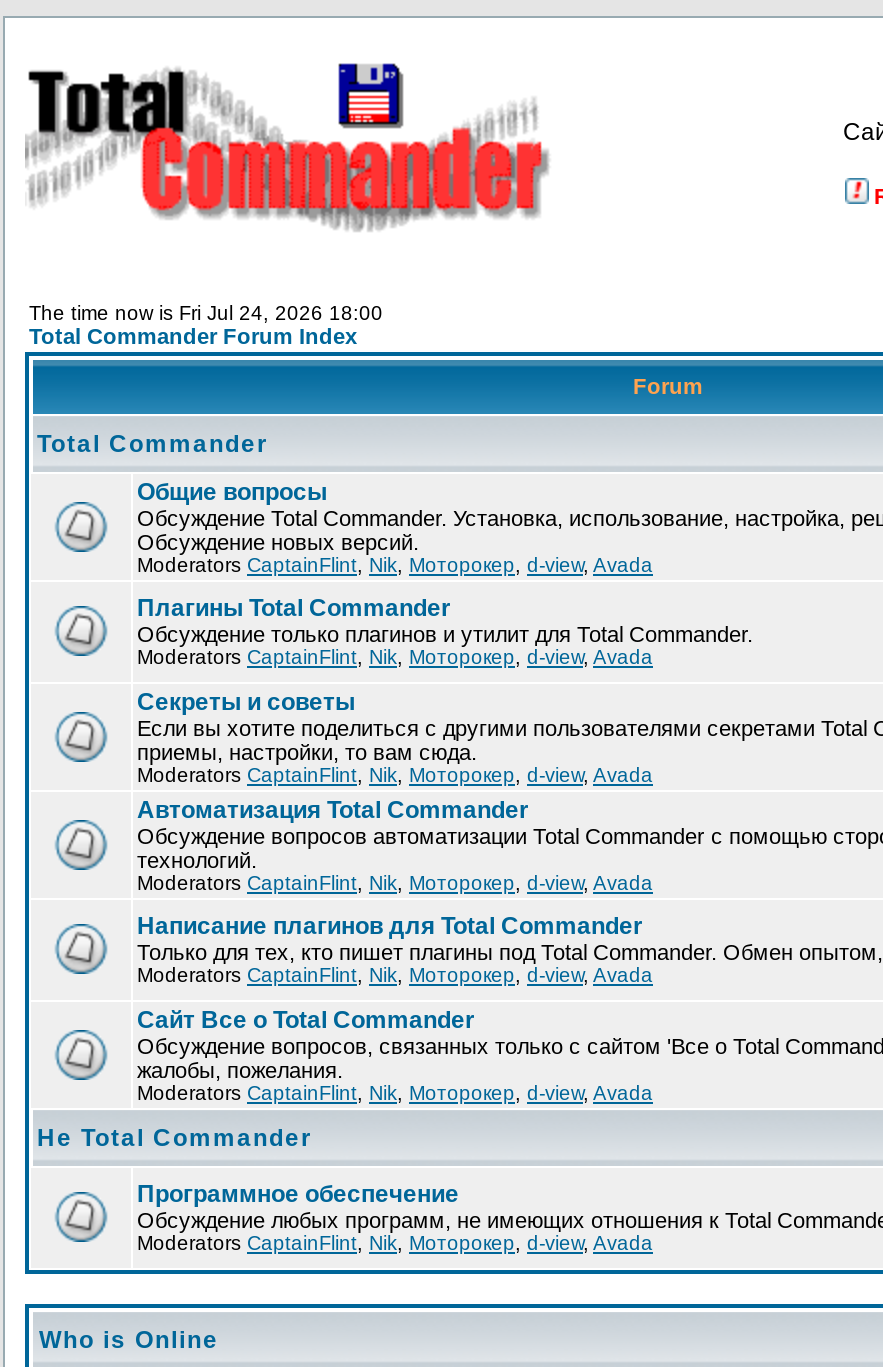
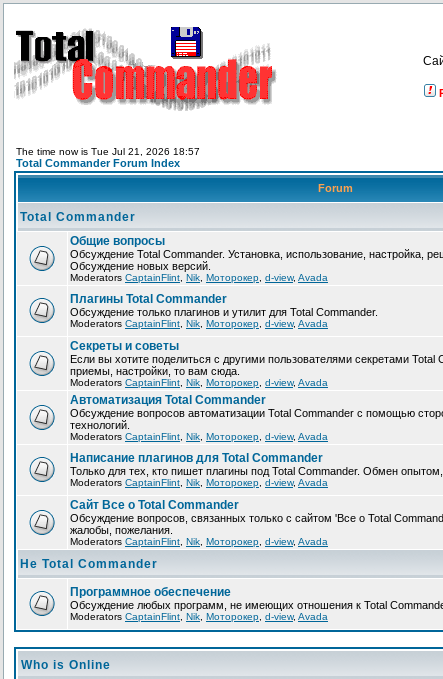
- The time now is Fri Jul 24, 2026 18:00
+ The time now is Tue Jul 21, 2026 18:57
